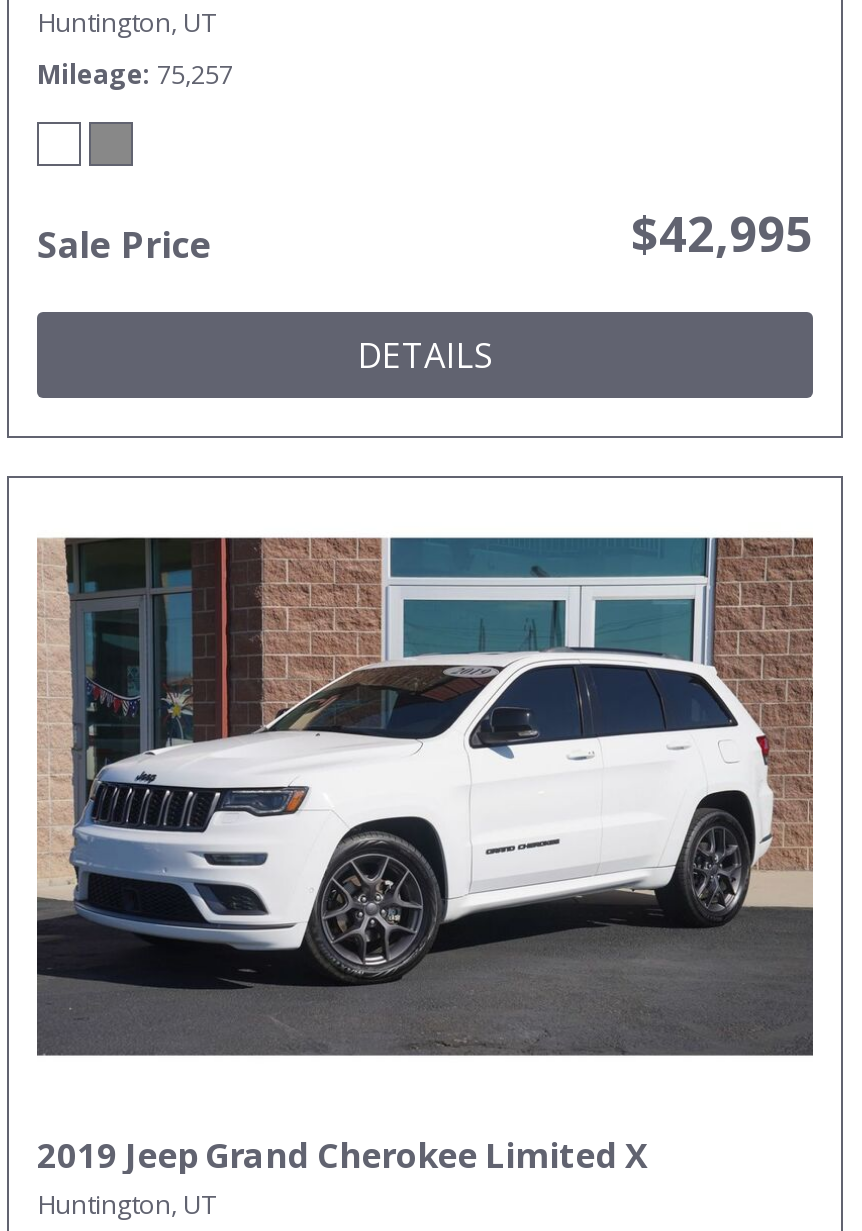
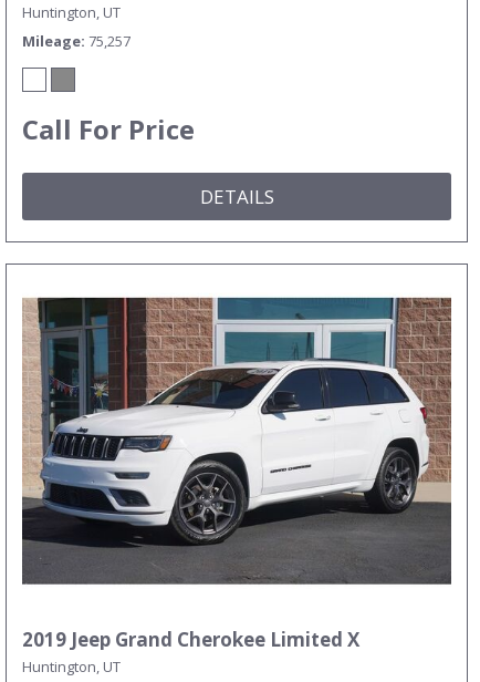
- Sale Price
- $42,995
+ Call For Price
